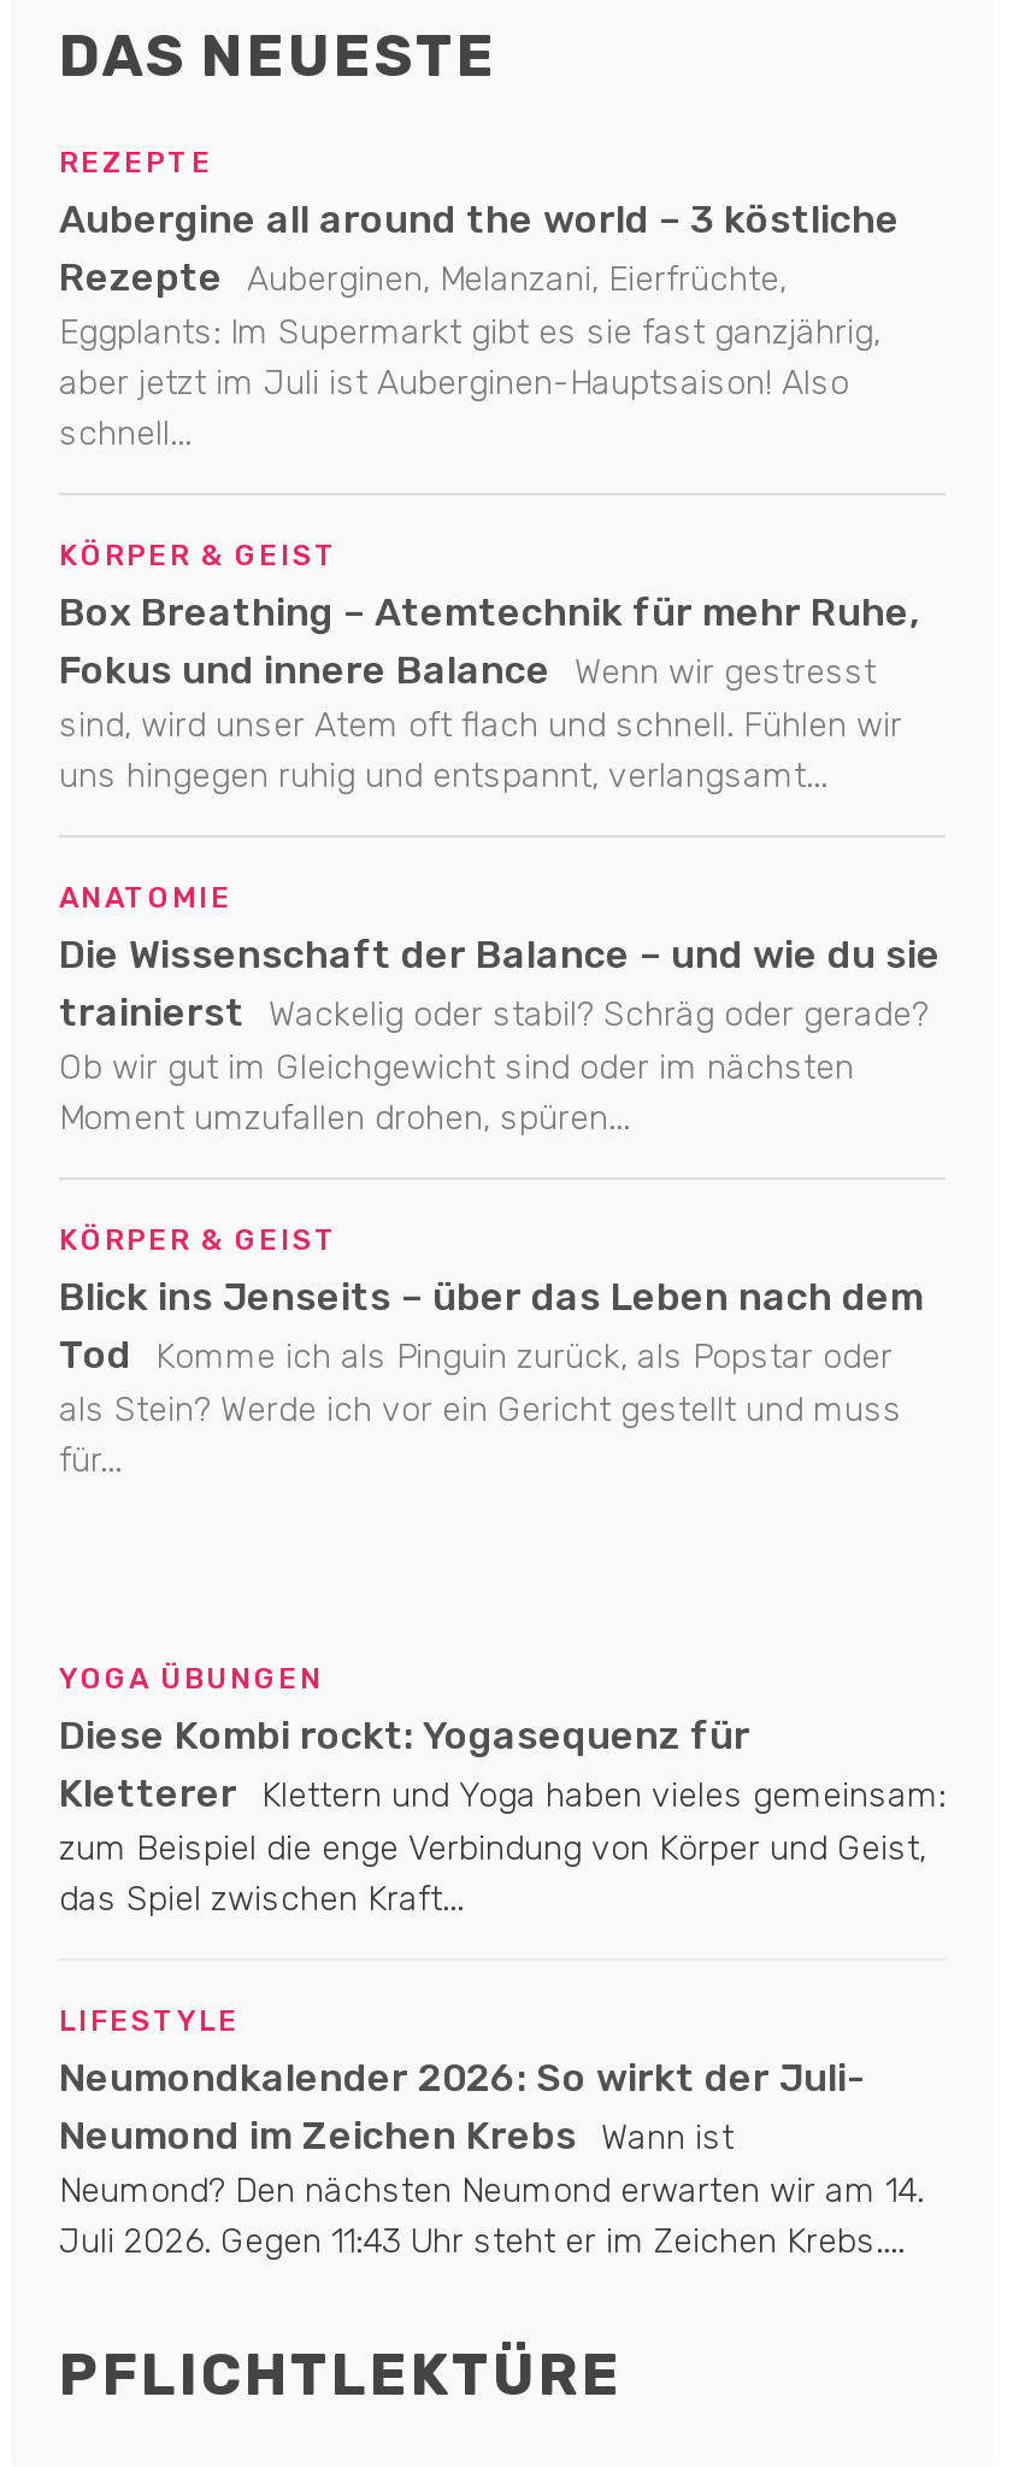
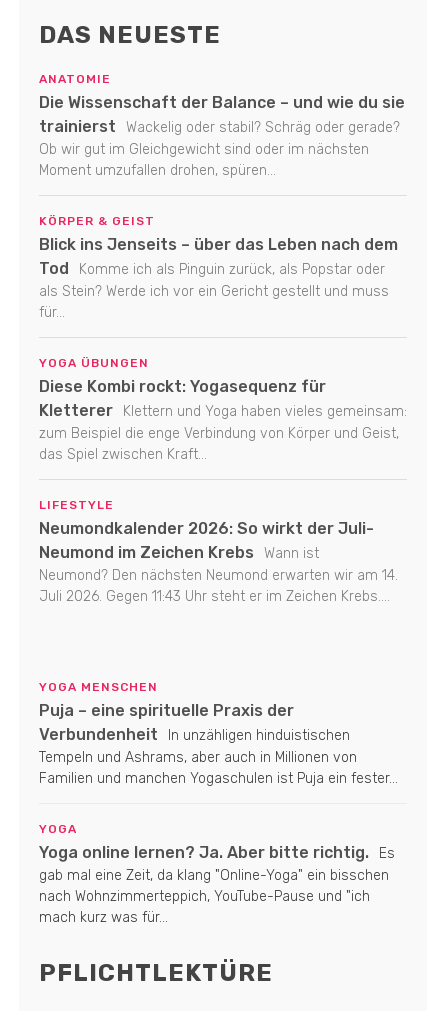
- REZEPTE
- Aubergine all around the world – 3 köstliche
- Rezepte Auberginen, Melanzani, Eierfrüchte,
- Eggplants: Im Supermarkt gibt es sie fast ganzjährig,
- aber jetzt im Juli ist Auberginen-Hauptsaison! Also
- schnell...
- KÖRPER & GEIST
- Box Breathing – Atemtechnik für mehr Ruhe,
- Fokus und innere Balance Wenn wir gestresst
- sind, wird unser Atem oft flach und schnell. Fühlen wir
- uns hingegen ruhig und entspannt, verlangsamt...

moved up: ANATOMIE | Die Wissenschaft der Balance – und wie du sie | trainierst Wackelig oder stabil? Schräg oder gerade? | ... | als Stein? Werde ich vor ein Gericht gestellt und muss | für...

moved up: YOGA ÜBUNGEN | Diese Kombi rockt: Yogasequenz für | Kletterer Klettern und Yoga haben vieles gemeinsam: | ... | Neumond? Den nächsten Neumond erwarten wir am 14. | Juli 2026. Gegen 11:43 Uhr steht er im Zeichen Krebs....

+ YOGA MENSCHEN
+ Puja – eine spirituelle Praxis der
+ Verbundenheit In unzähligen hinduistischen
+ Tempeln und Ashrams, aber auch in Millionen von
+ Familien und manchen Yogaschulen ist Puja ein fester...
+ YOGA
+ Yoga online lernen? Ja. Aber bitte richtig. Es
+ gab mal eine Zeit, da klang "Online-Yoga" ein bisschen
+ nach Wohnzimmerteppich, YouTube-Pause und "ich
+ mach kurz was für...
